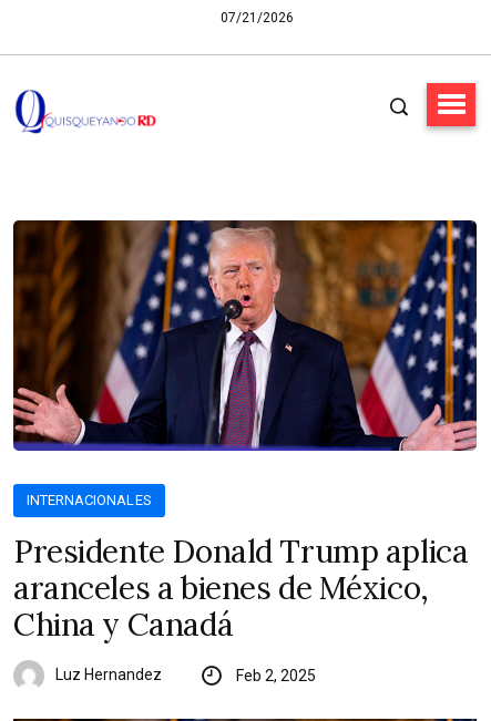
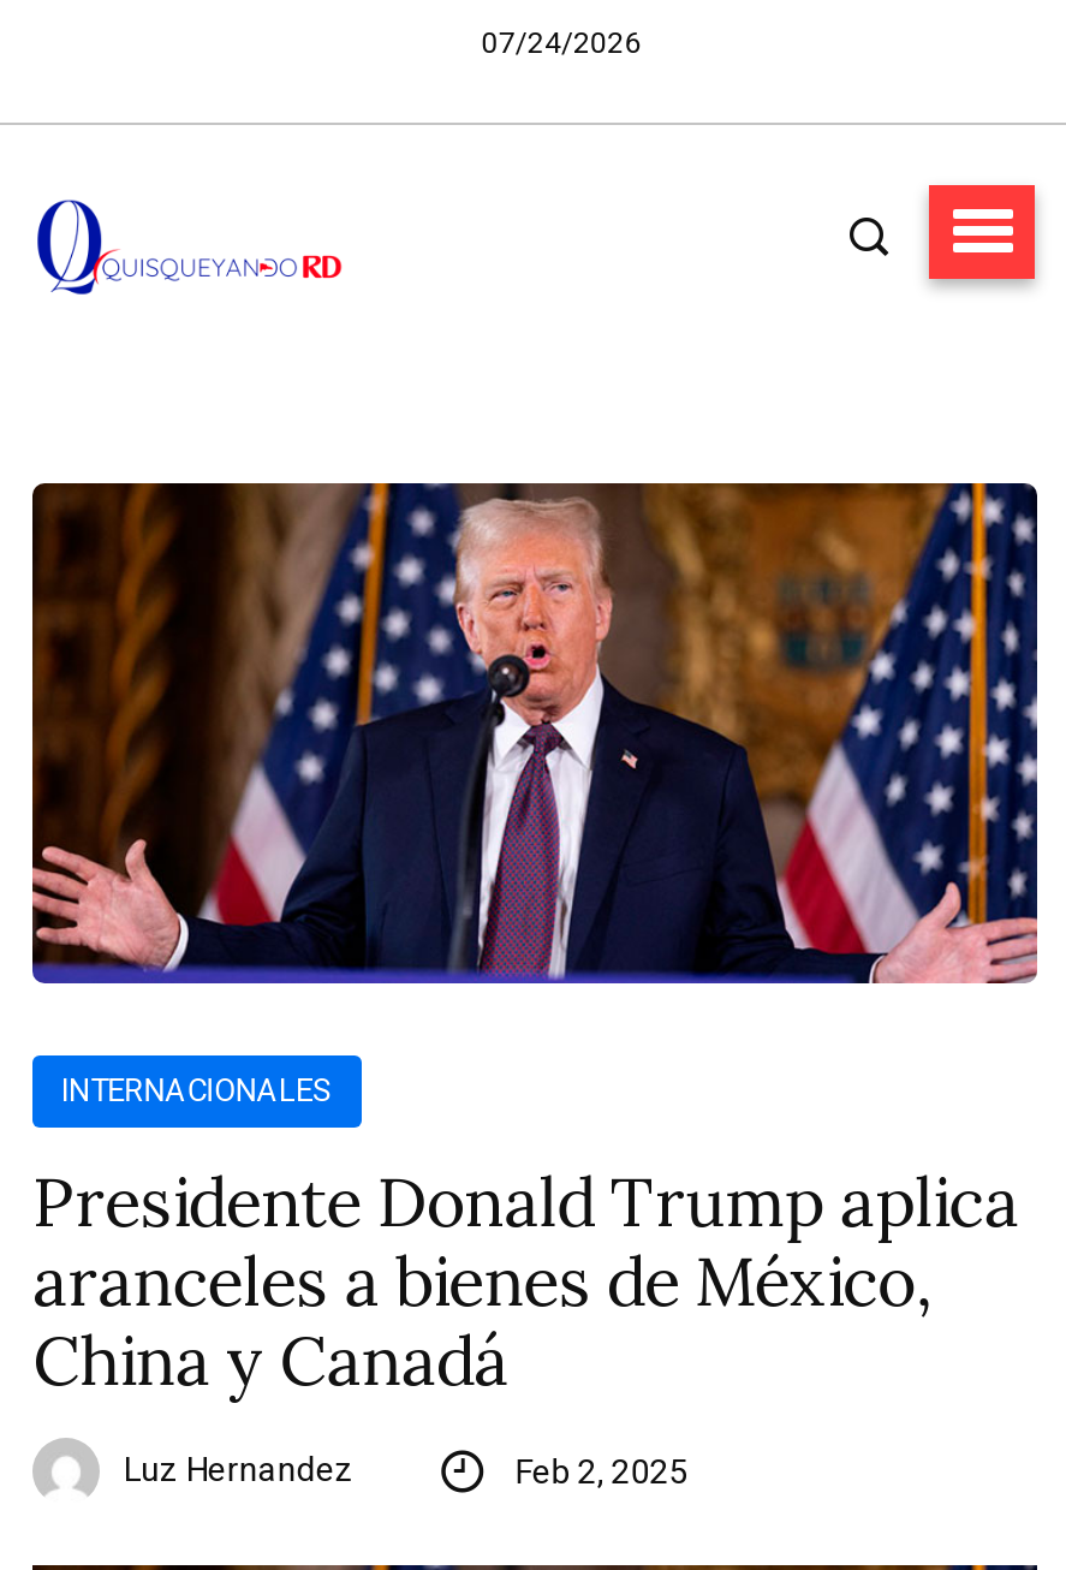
- 07/21/2026
+ 07/24/2026
